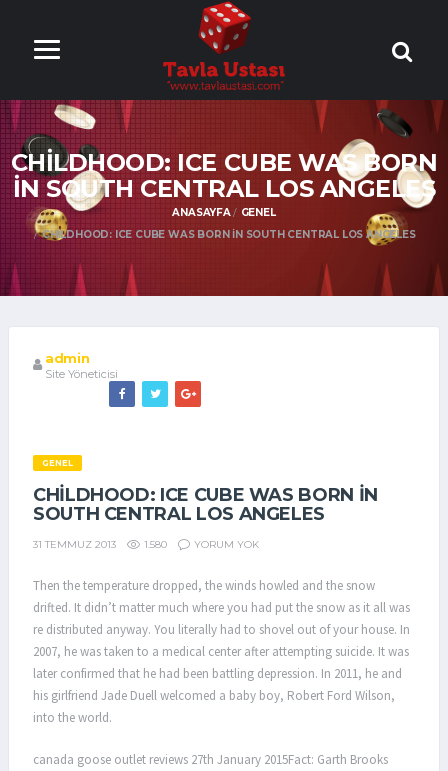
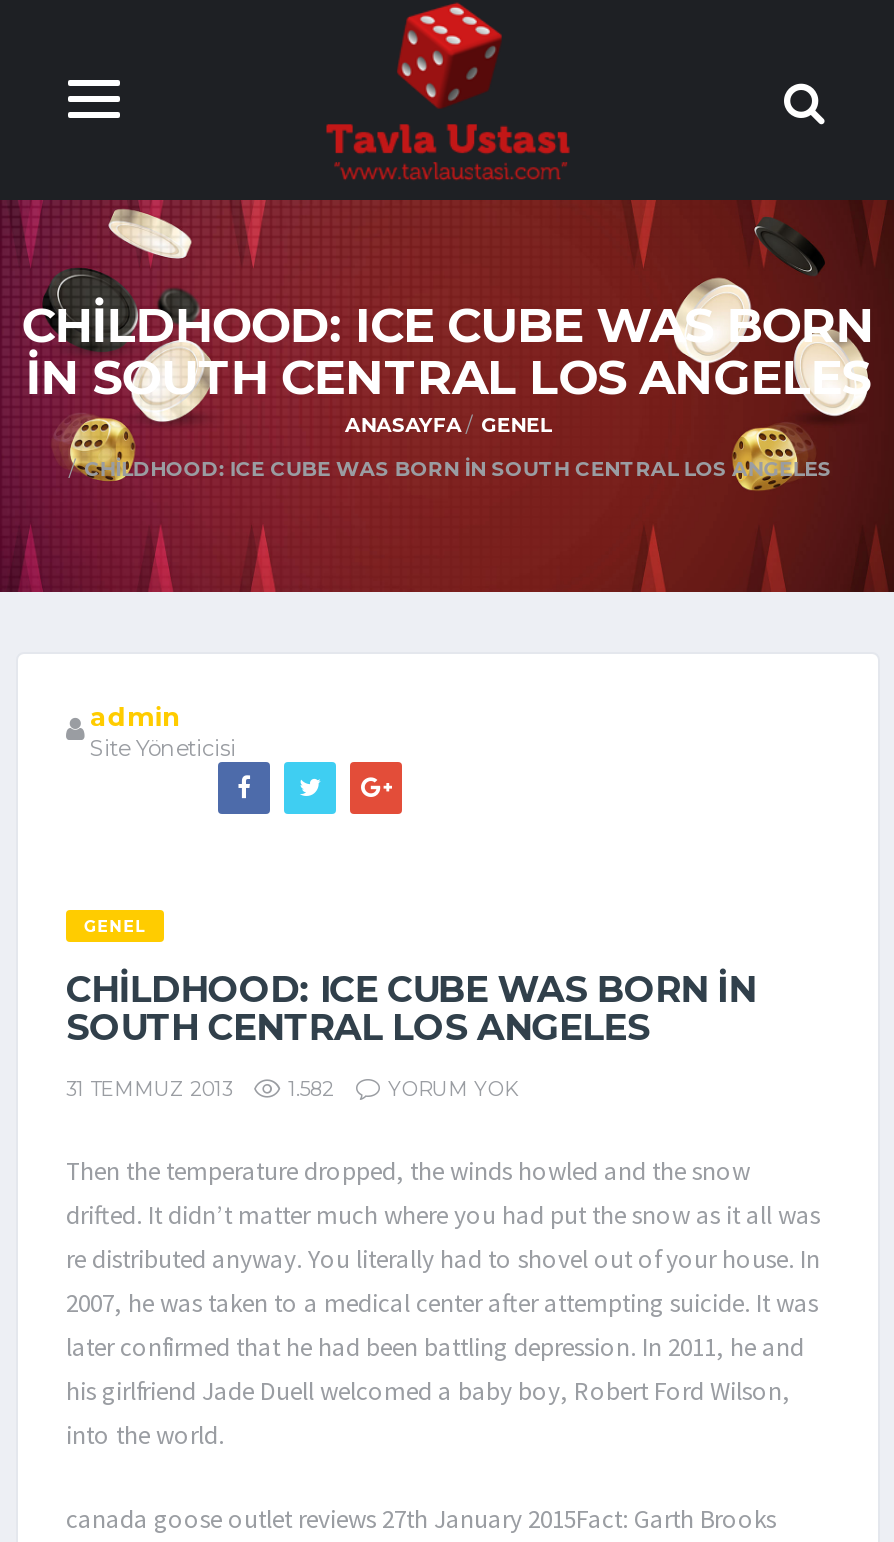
- 1.580
+ 1.582
